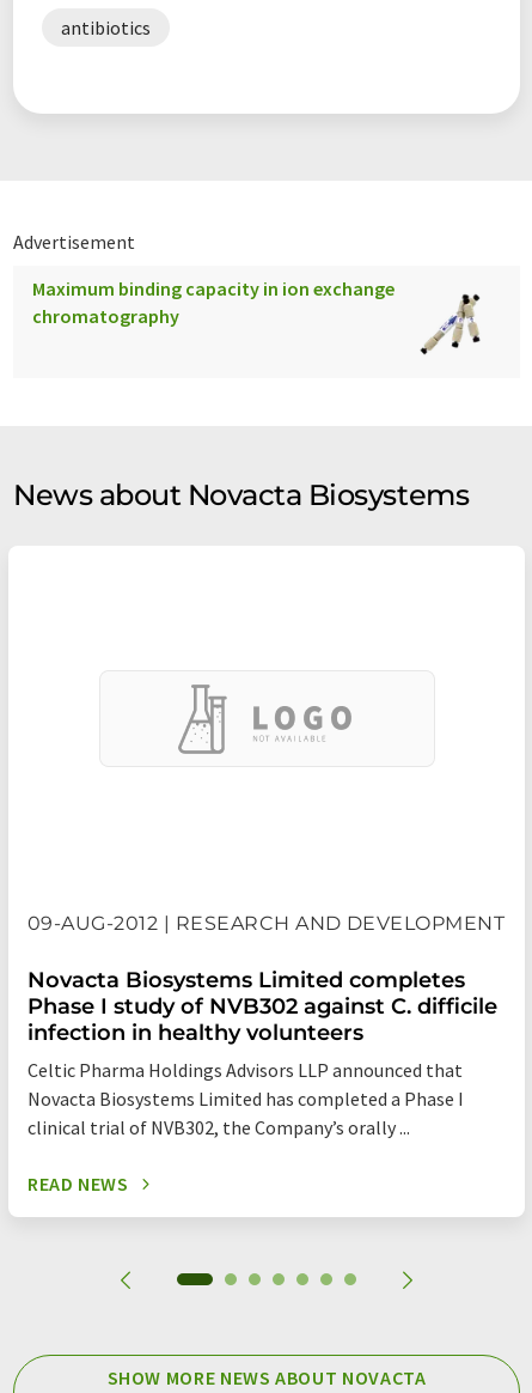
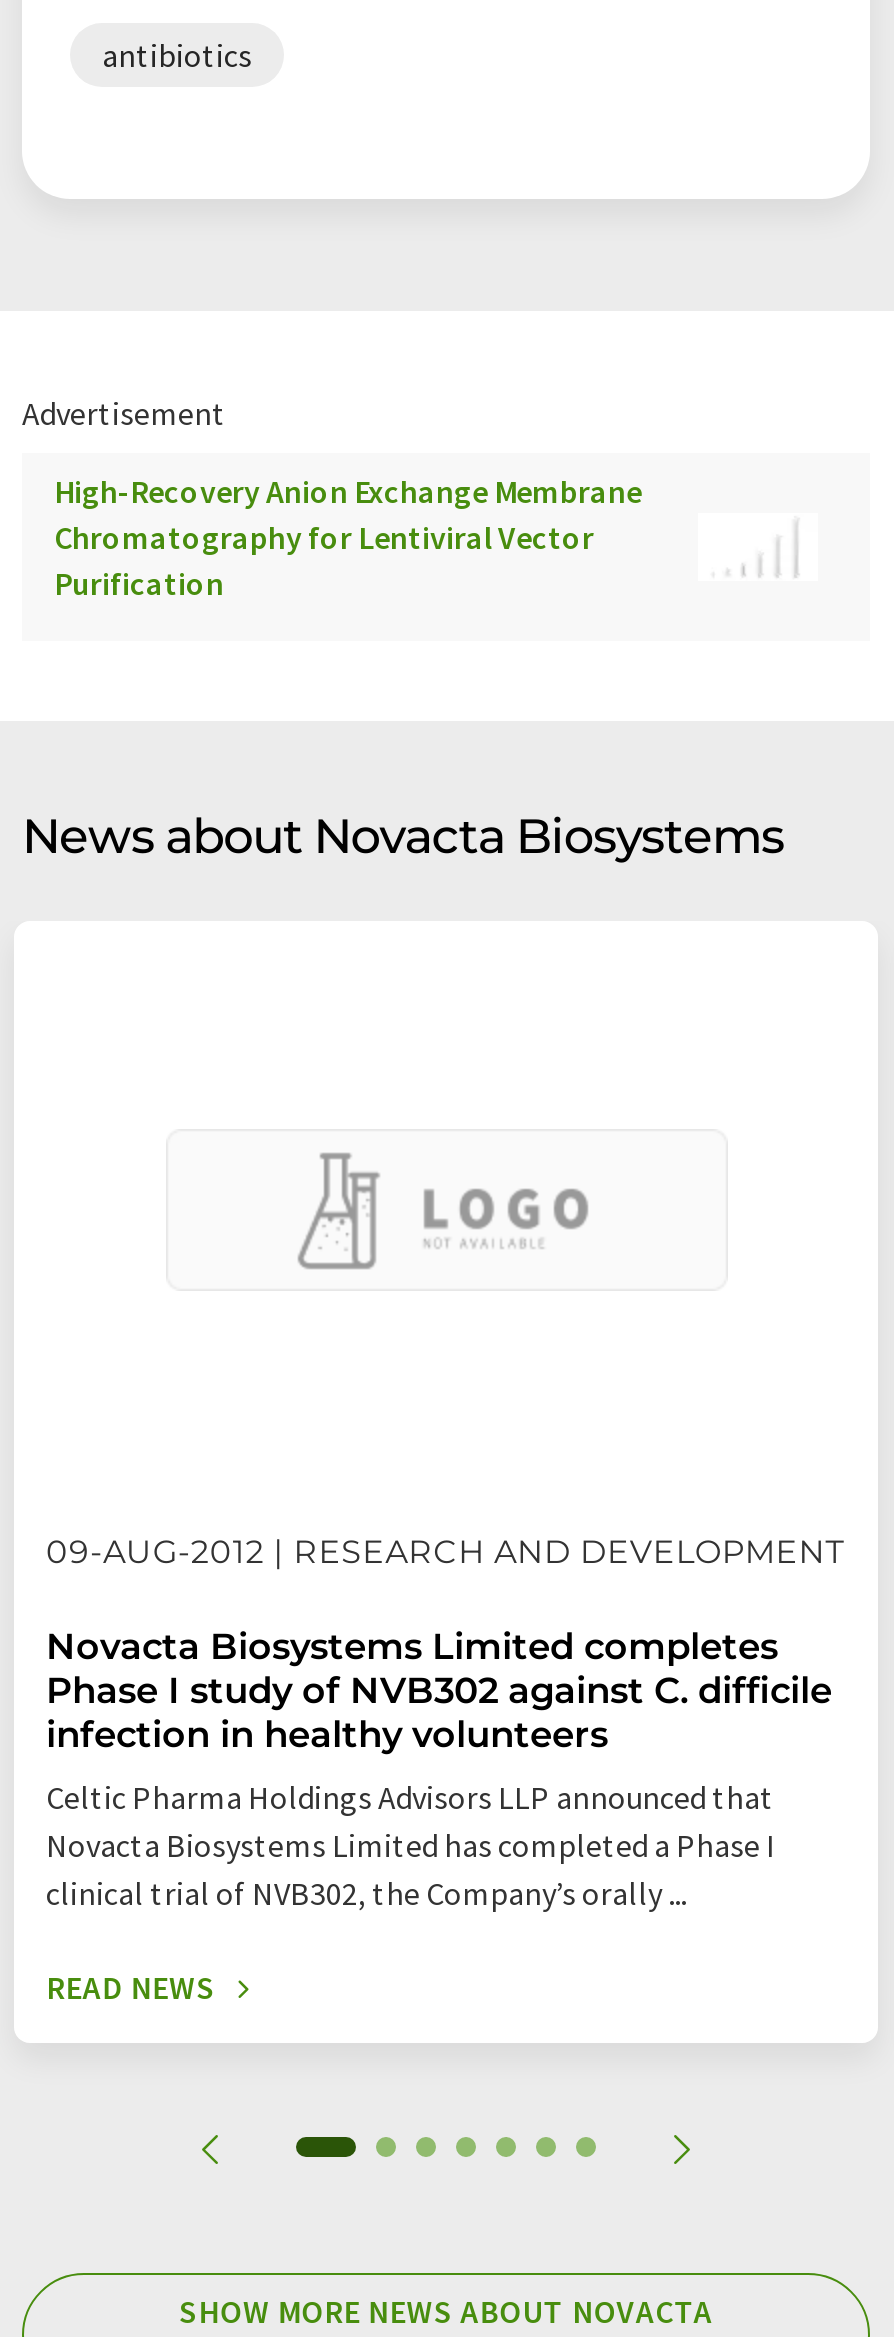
- Maximum binding capacity in ion exchange
- chromatography
+ High-Recovery Anion Exchange Membrane
+ Chromatography for Lentiviral Vector
+ Purification

- [image]
